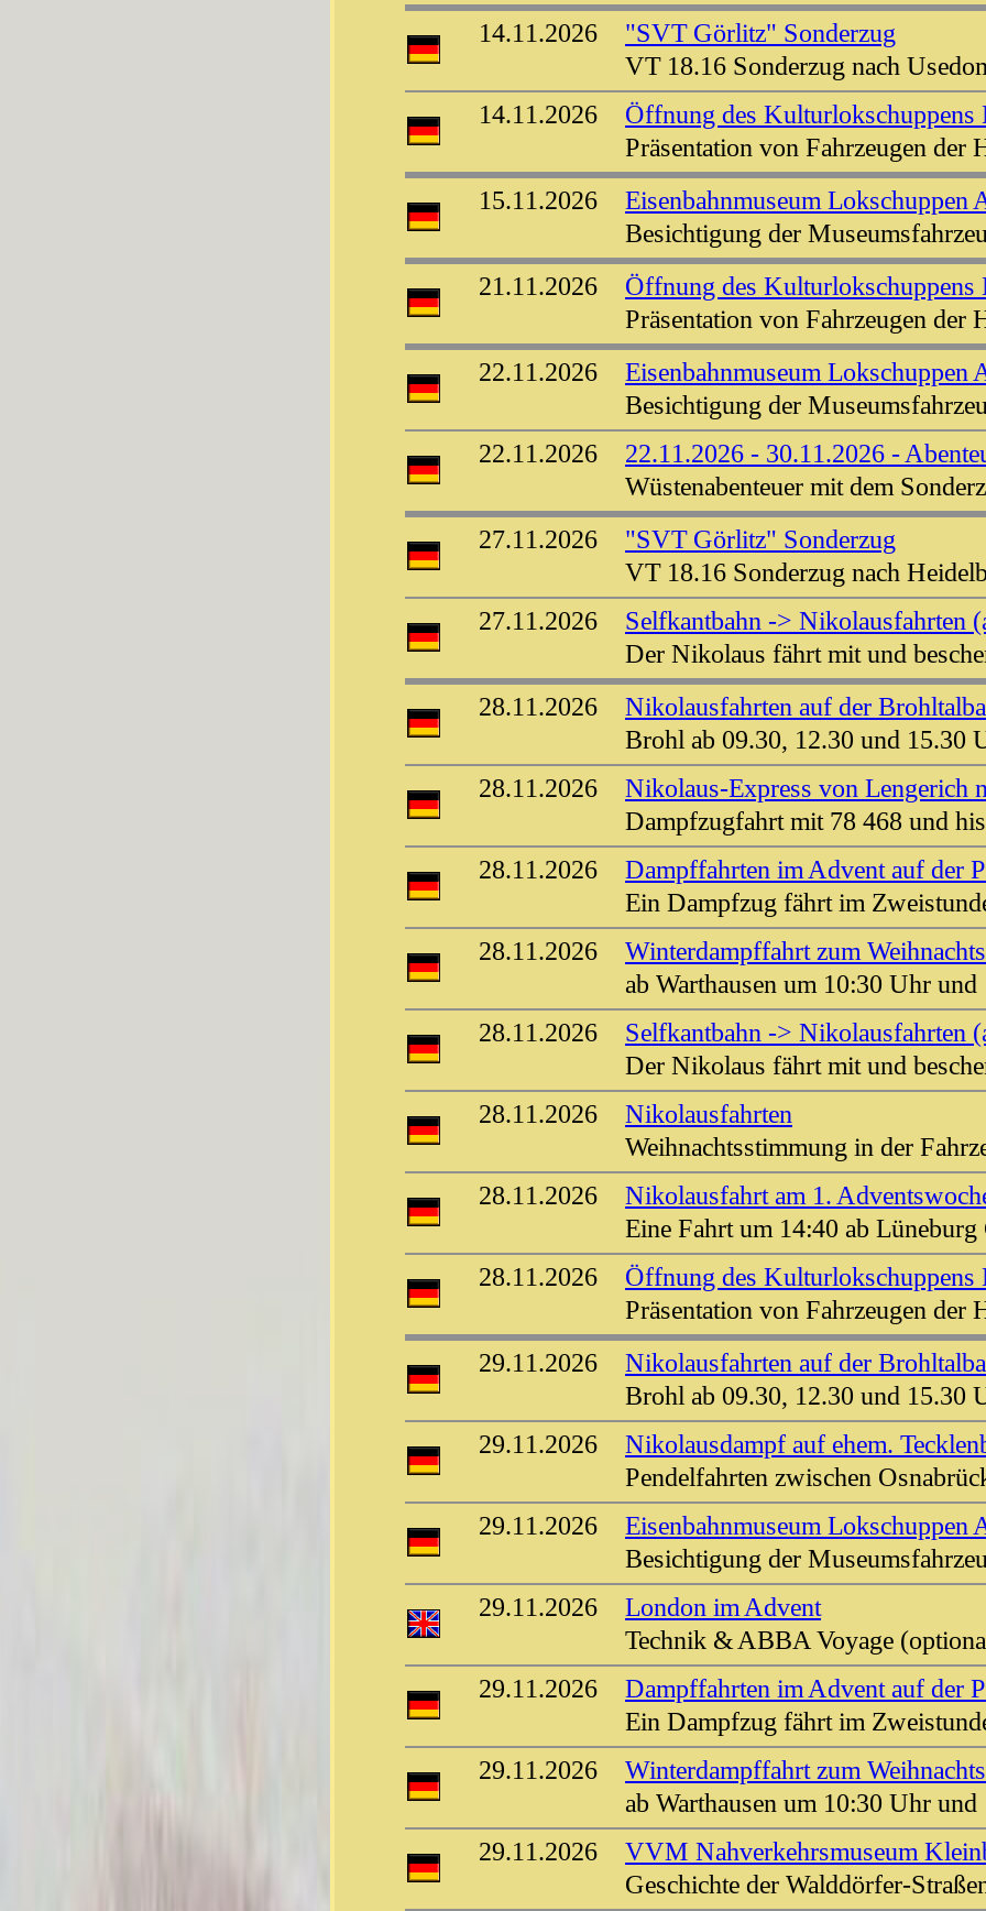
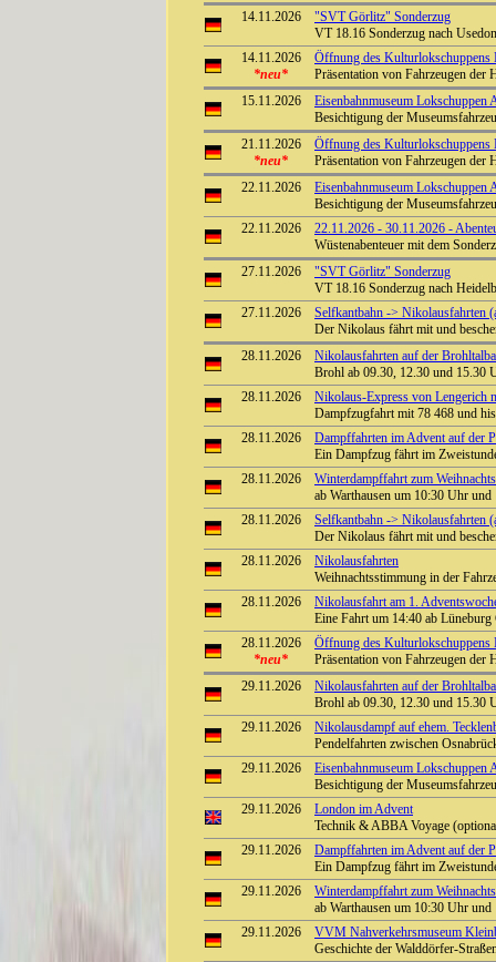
+ *neu*

+ *neu*

+ *neu*
